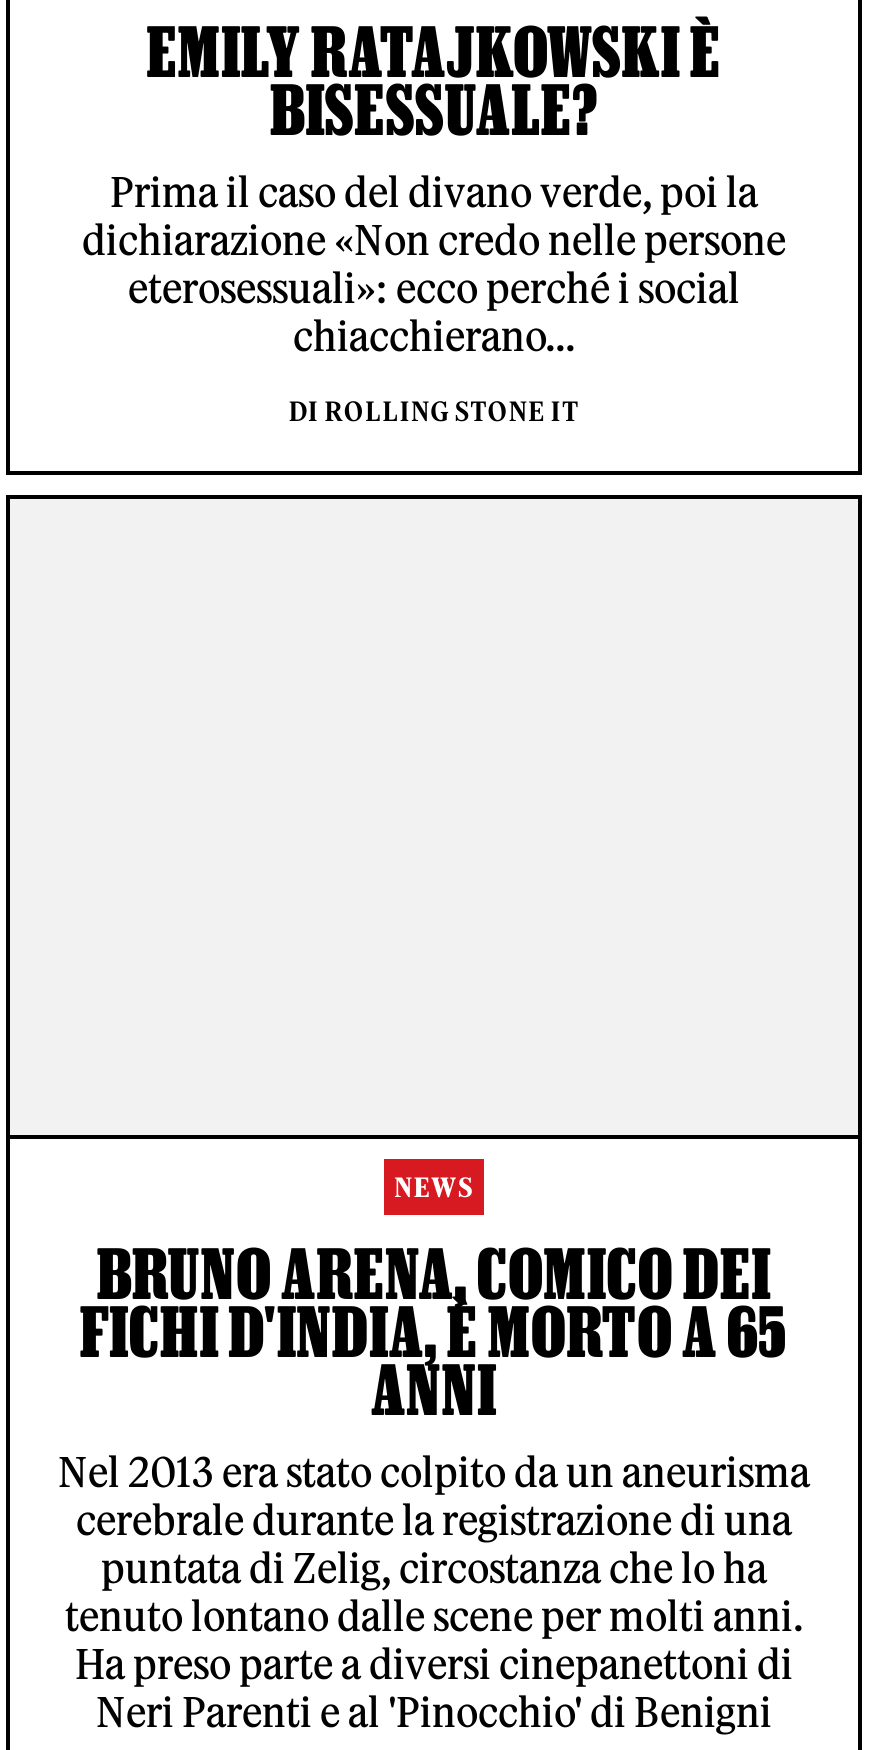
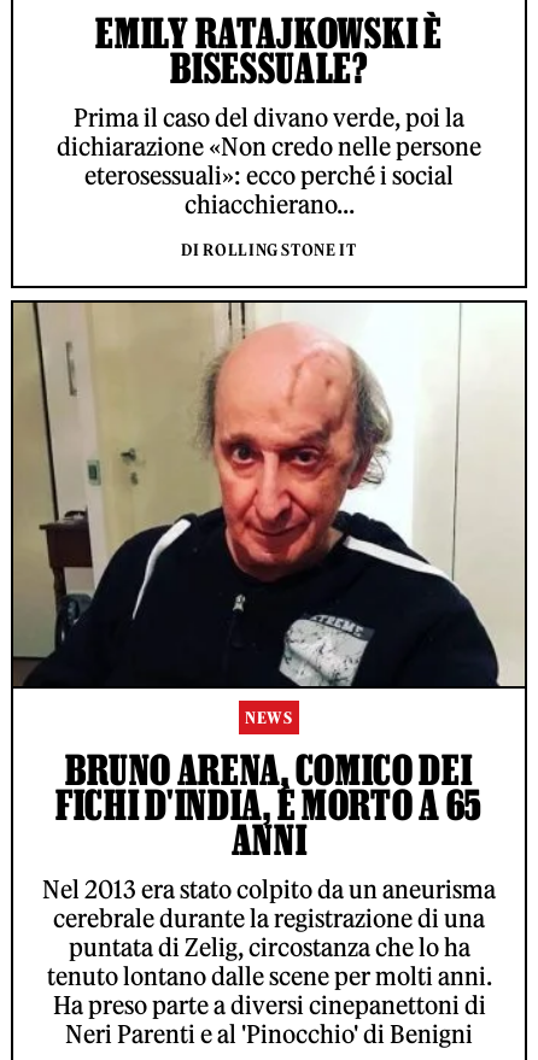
+ [image]
